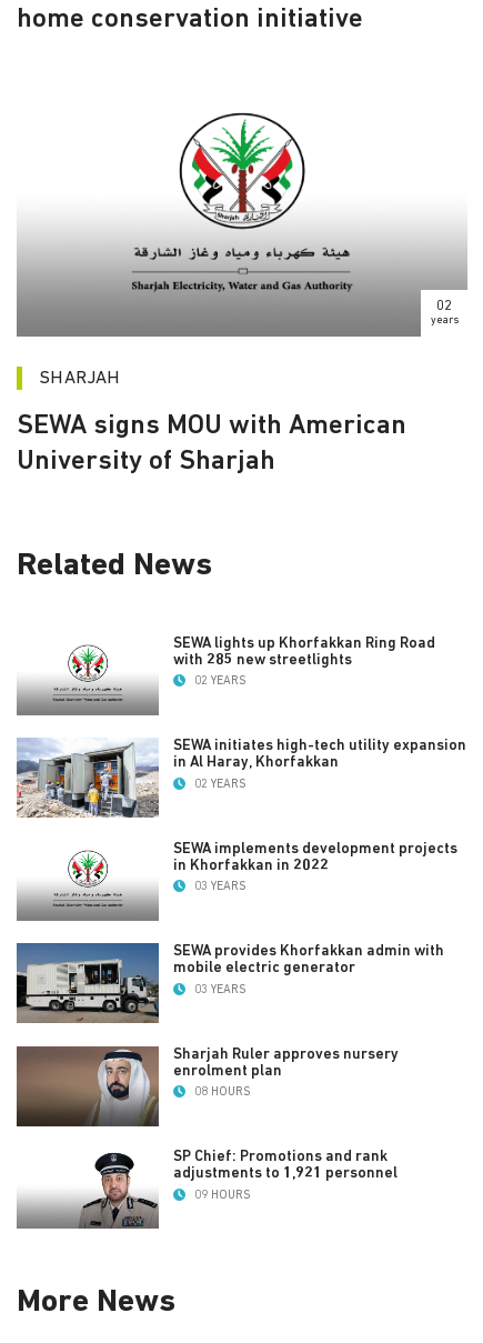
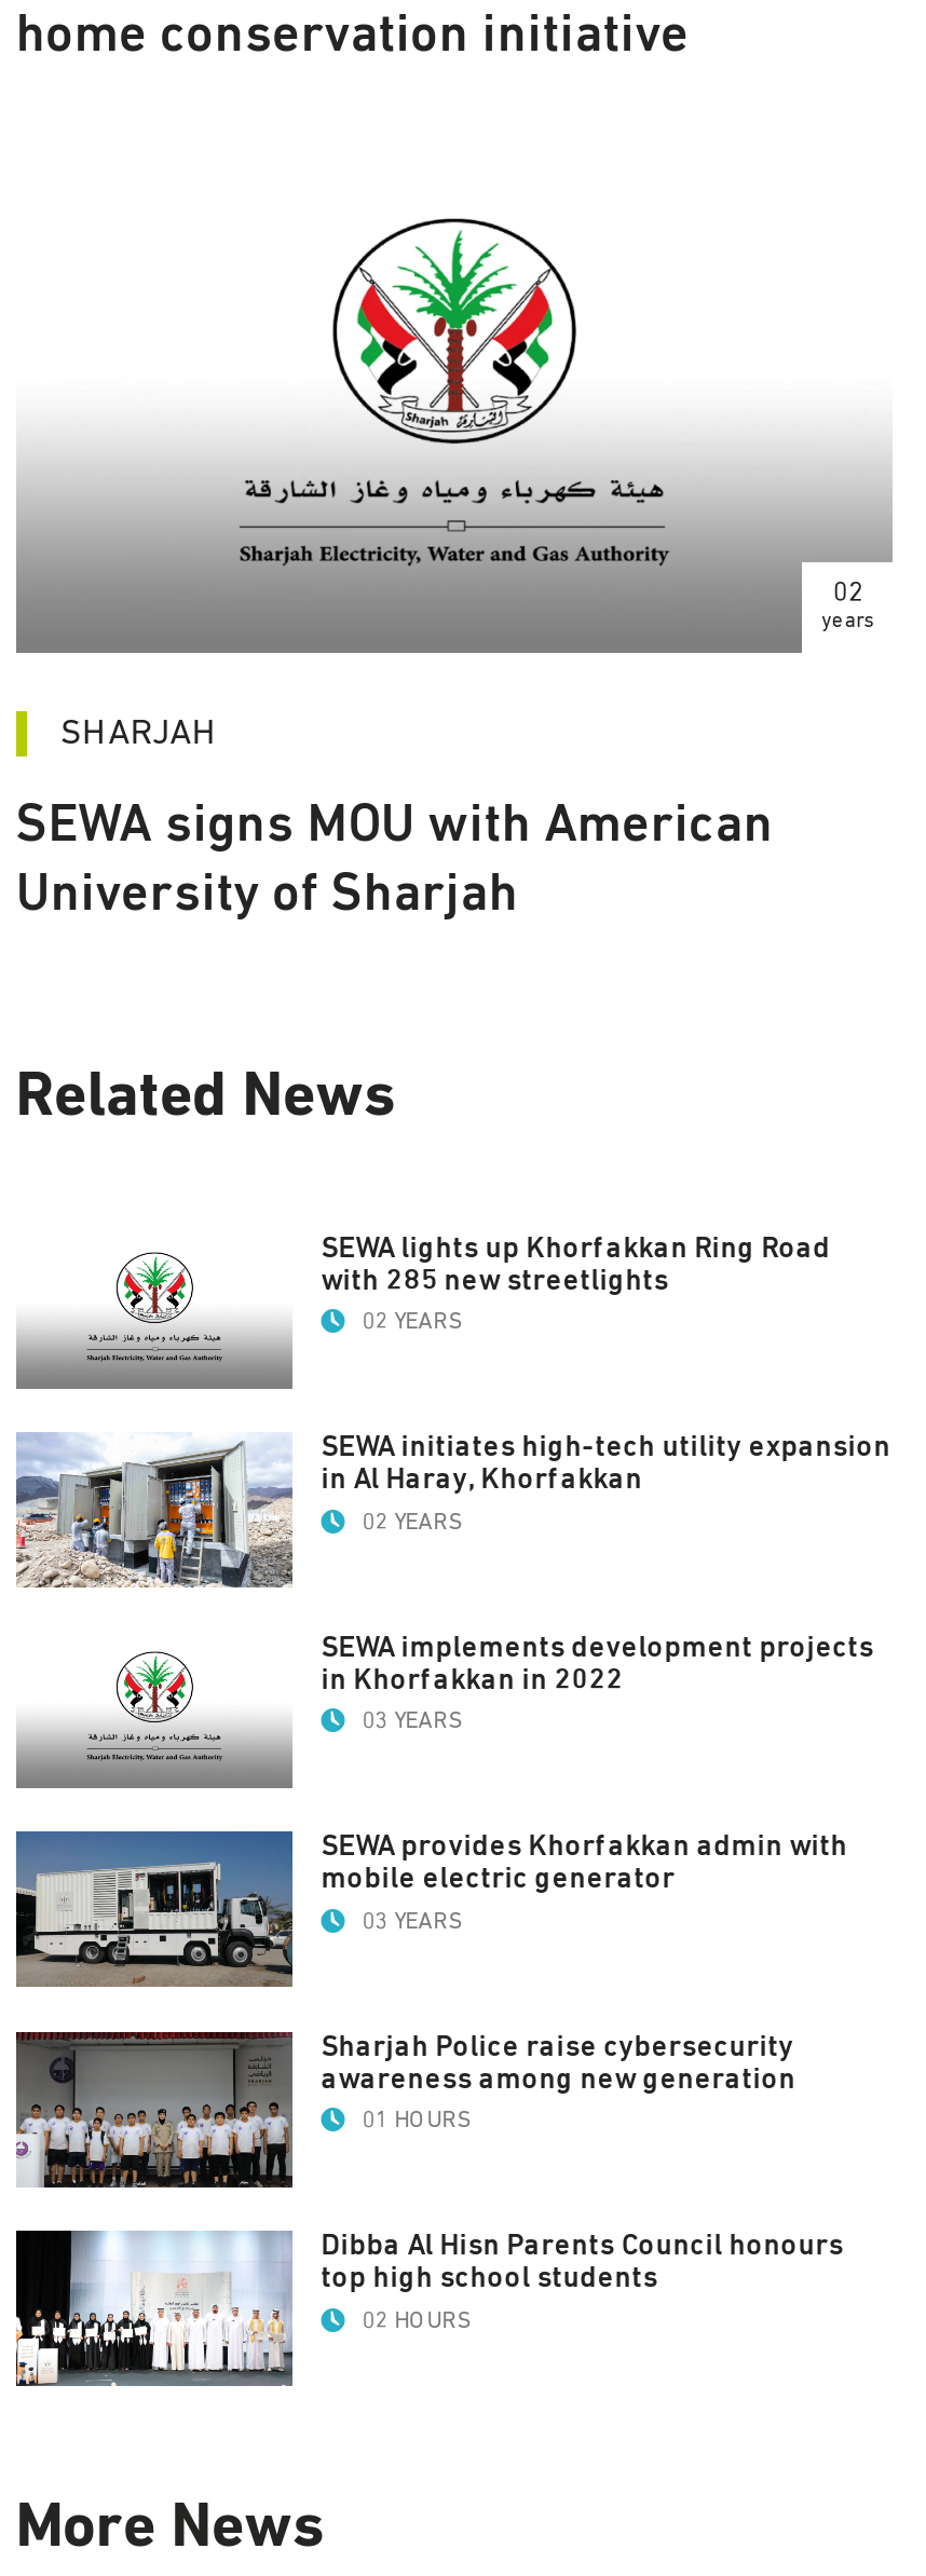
- [image]
- Sharjah Ruler approves nursery
- enrolment plan
+ [image]
+ Sharjah Police raise cybersecurity
+ awareness among new generation

- 08 HOURS
+ 01 HOURS

- [image]
- SP Chief: Promotions and rank
- adjustments to 1,921 personnel
+ [image]
+ Dibba Al Hisn Parents Council honours
+ top high school students

- 09 HOURS
+ 02 HOURS
